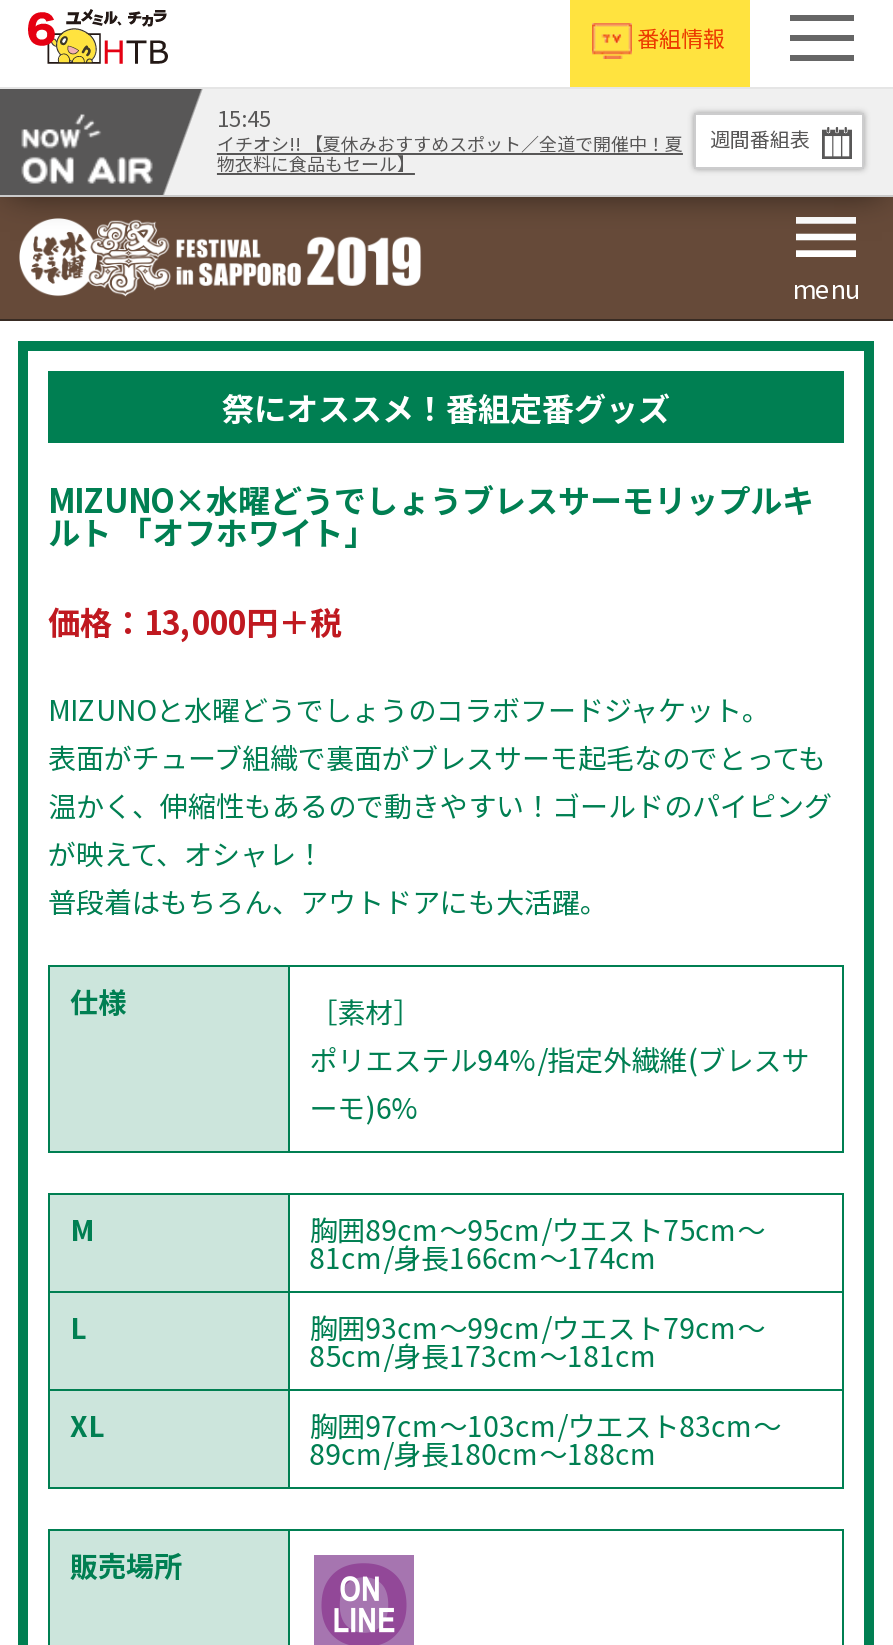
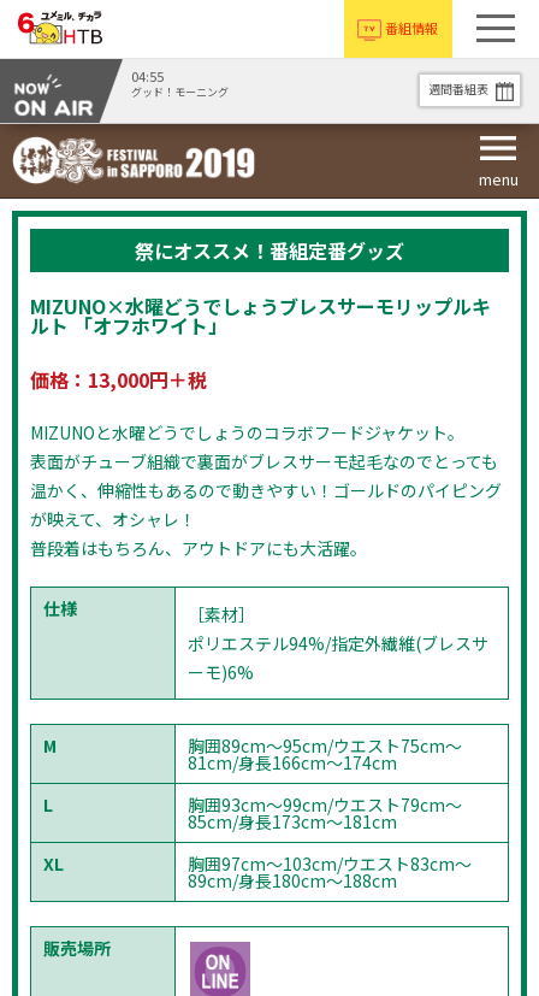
- 15:45
- イチオシ!! 【夏休みおすすめスポット／全道で開催中！夏
- 物衣料に食品もセール】
+ 04:55
+ グッド！モーニング
